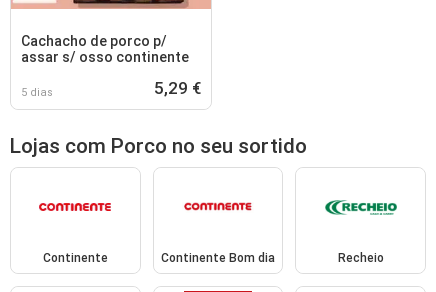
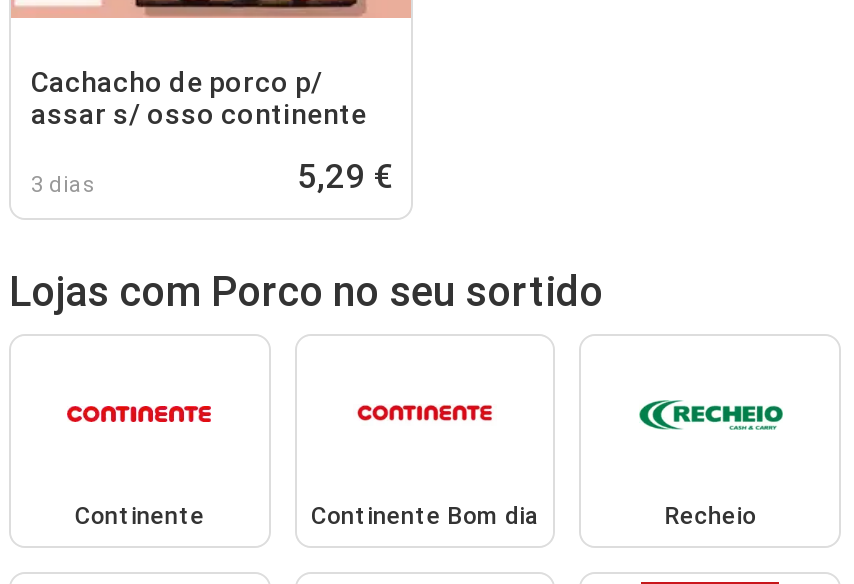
- 5 dias
+ 3 dias
